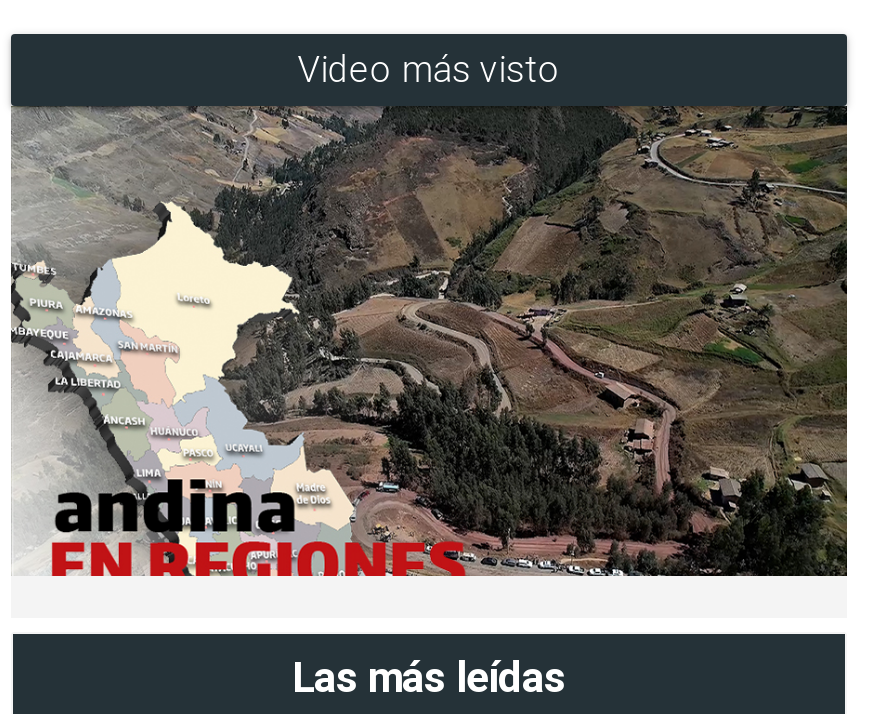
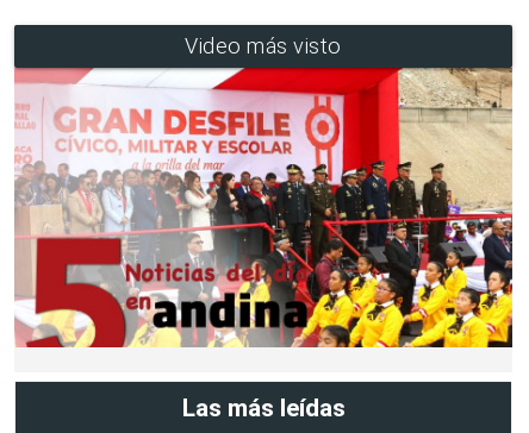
- [image]
+ [image]
